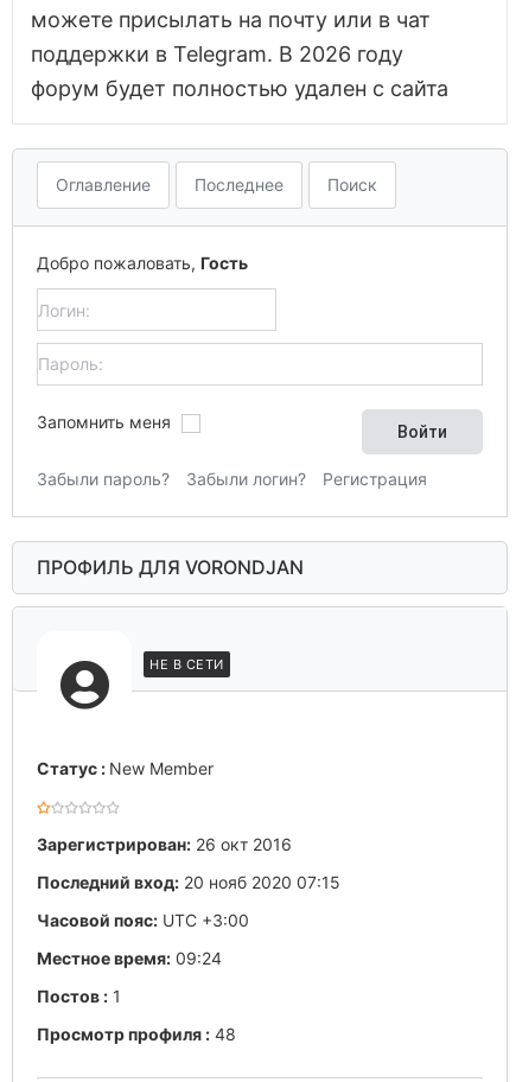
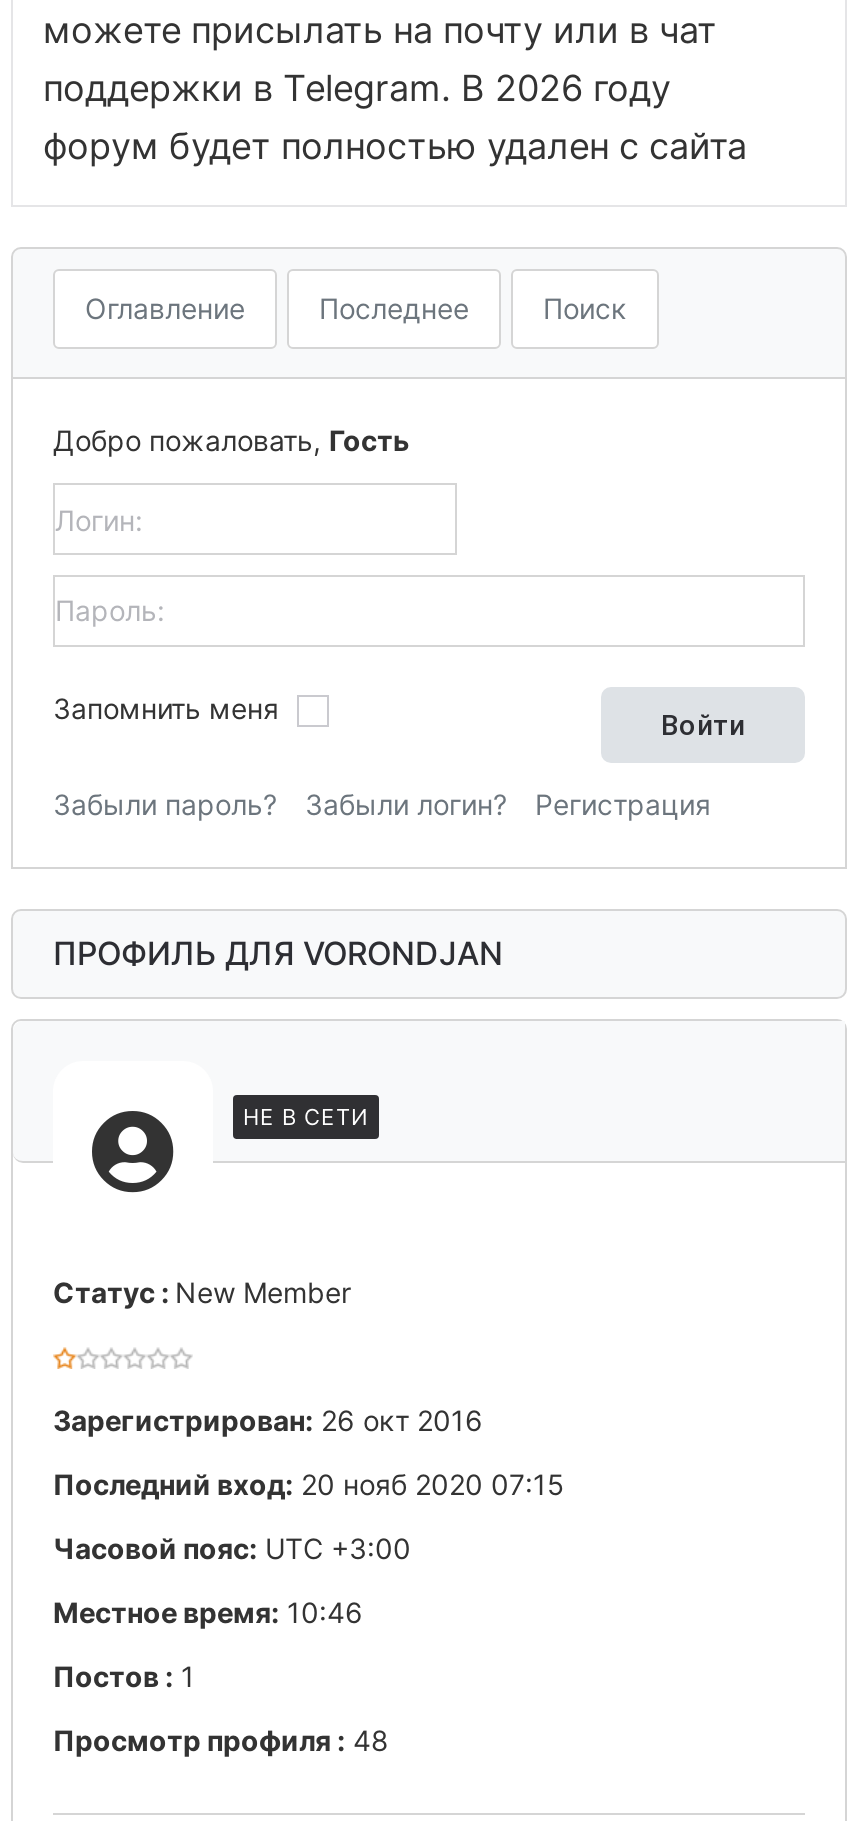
- Местное время: 09:24
+ Местное время: 10:46
